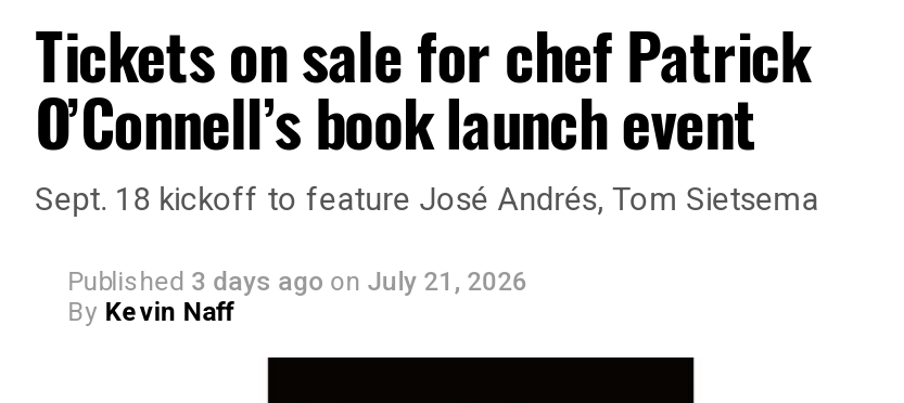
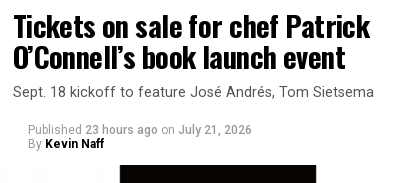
- Published 3 days ago on July 21, 2026
+ Published 23 hours ago on July 21, 2026
